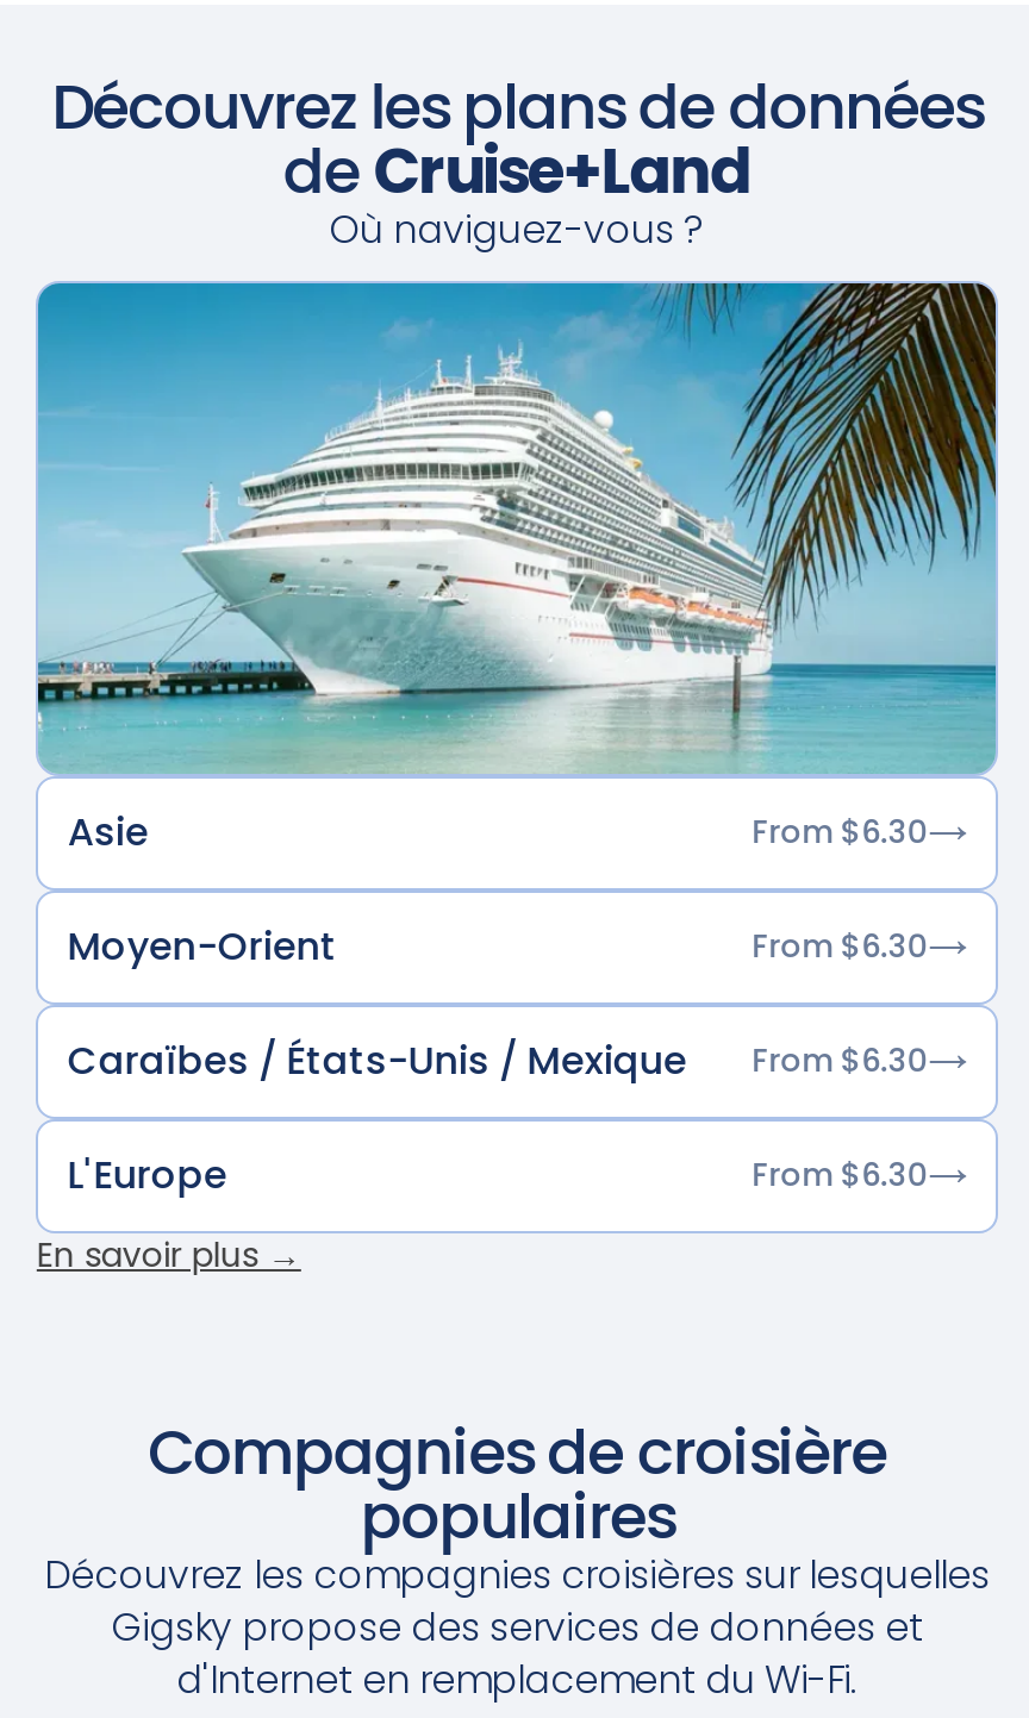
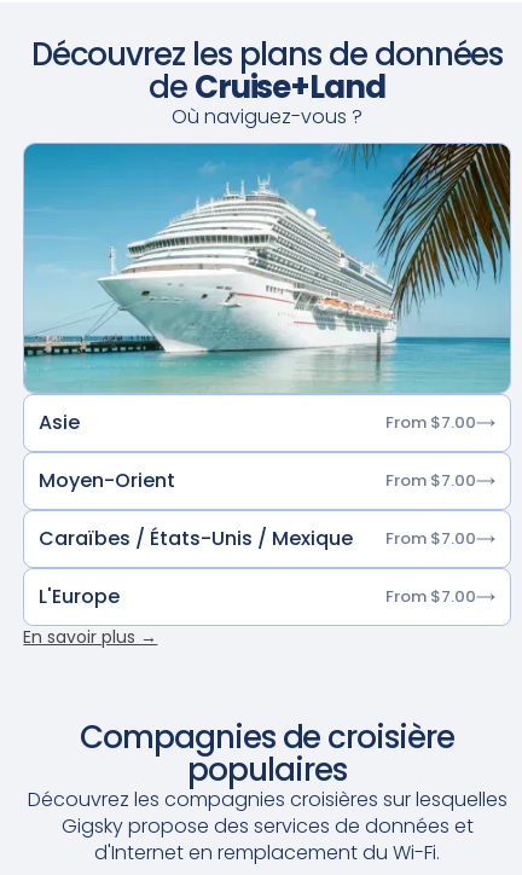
- From $6.30
+ From $7.00

- From $6.30
+ From $7.00

- Caraïbes / États-Unis / Mexique From $6.30
+ Caraïbes / États-Unis / Mexique From $7.00

- From $6.30
+ From $7.00
